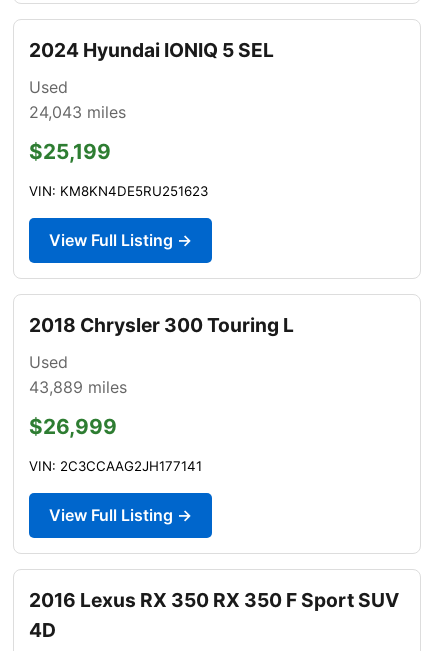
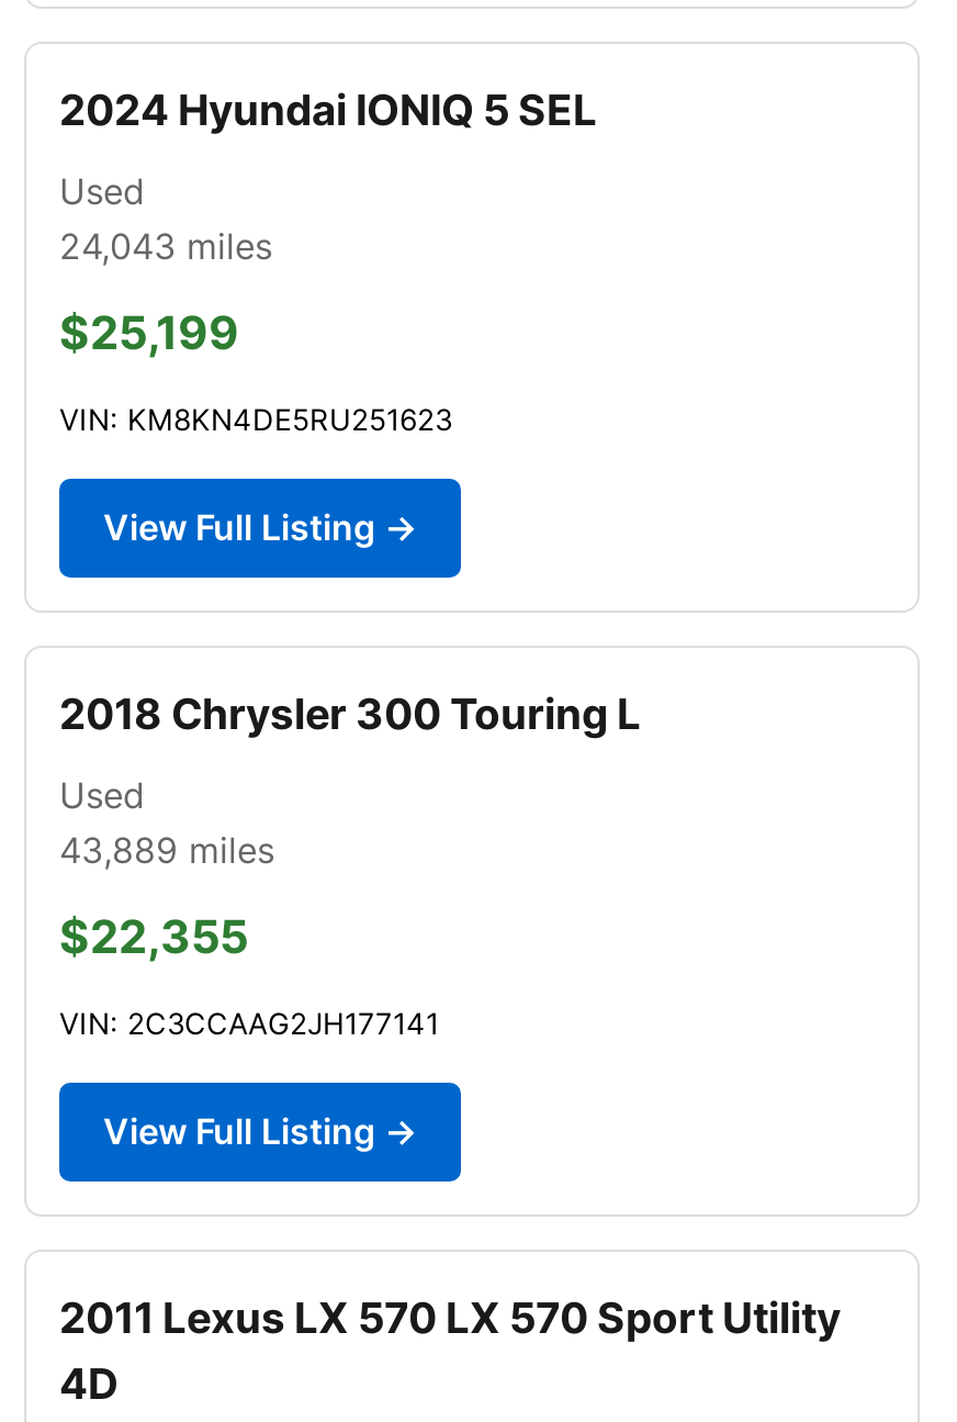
- $26,999
+ $22,355

- 2016 Lexus RX 350 RX 350 F Sport SUV
+ 2011 Lexus LX 570 LX 570 Sport Utility
